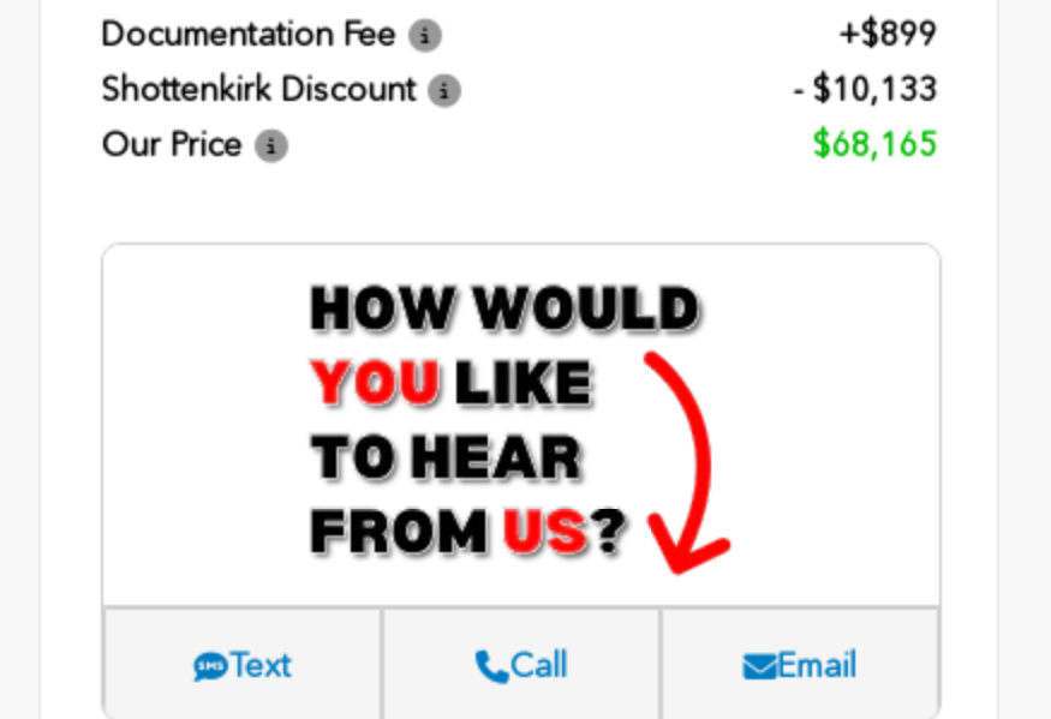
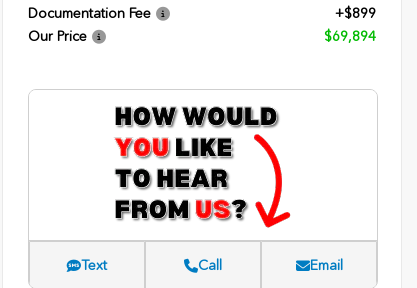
- Shottenkirk Discount
- - $10,133

- $68,165
+ $69,894
